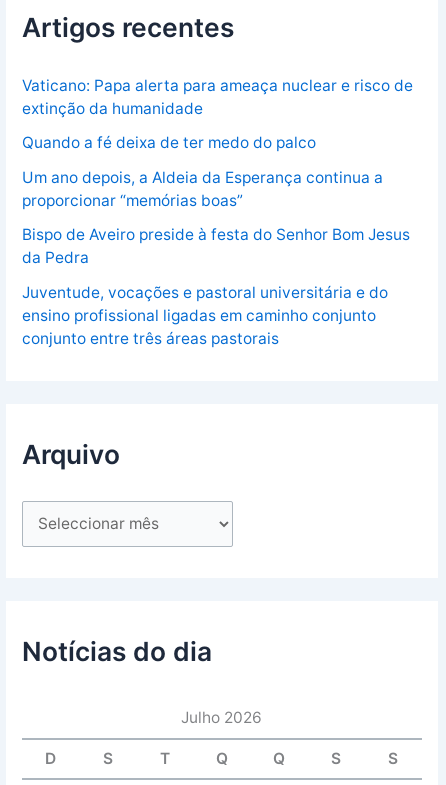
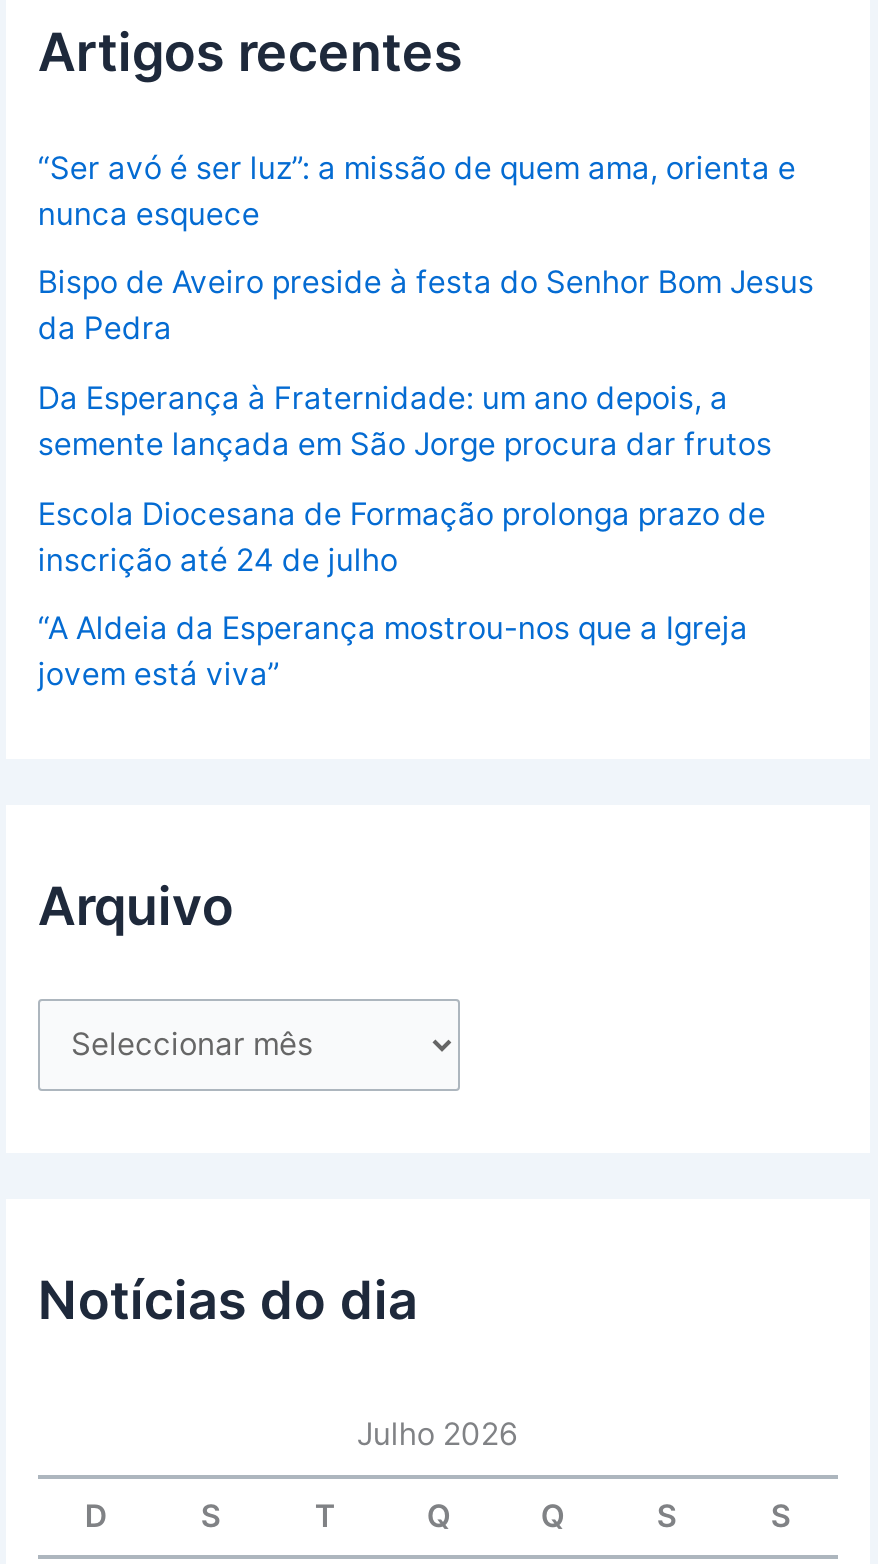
- Vaticano: Papa alerta para ameaça nuclear e risco de
- extinção da humanidade
- Quando a fé deixa de ter medo do palco
- Um ano depois, a Aldeia da Esperança continua a
- proporcionar “memórias boas”
+ “Ser avó é ser luz”: a missão de quem ama, orienta e
+ nunca esquece

moved up: Bispo de Aveiro preside à festa do Senhor Bom Jesus | da Pedra

- Juventude, vocações e pastoral universitária e do
- ensino profissional ligadas em caminho conjunto
- conjunto entre três áreas pastorais
+ Da Esperança à Fraternidade: um ano depois, a
+ semente lançada em São Jorge procura dar frutos
+ Escola Diocesana de Formação prolonga prazo de
+ inscrição até 24 de julho
+ “A Aldeia da Esperança mostrou-nos que a Igreja
+ jovem está viva”
